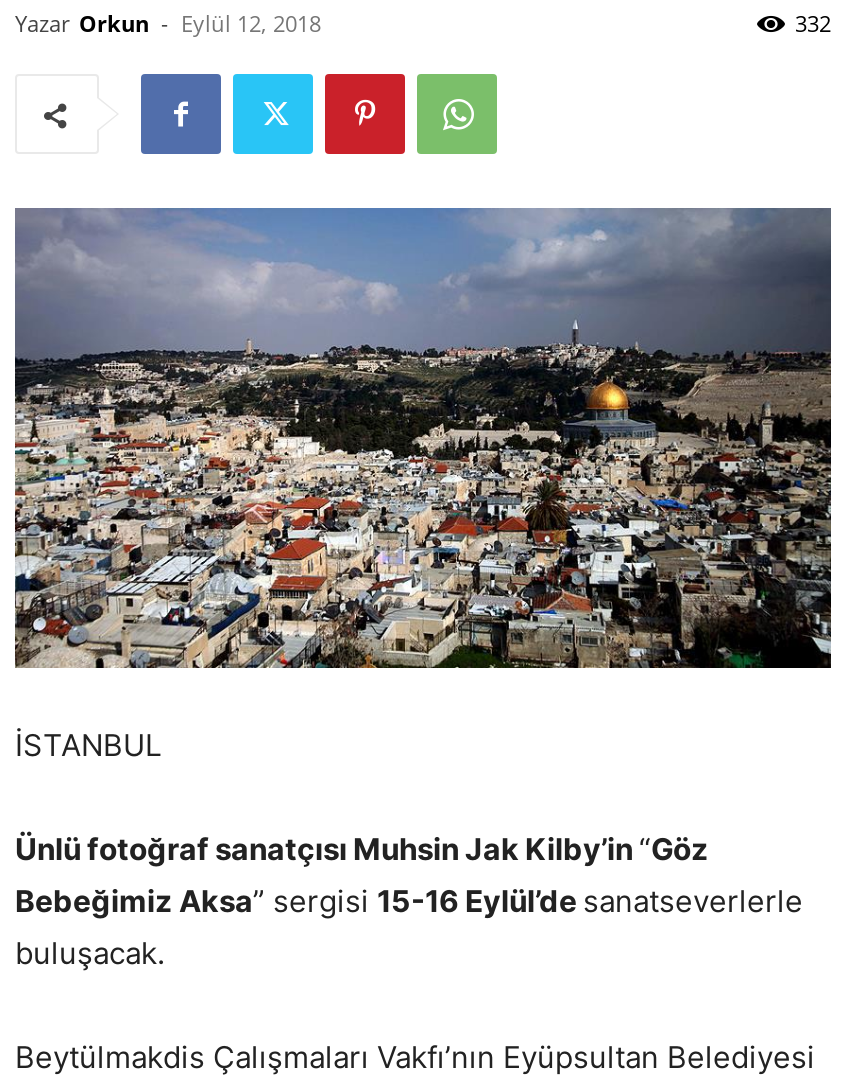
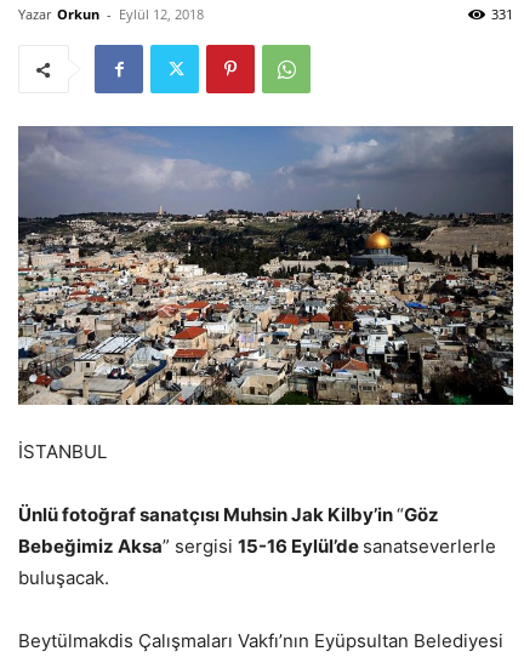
- 332
+ 331
